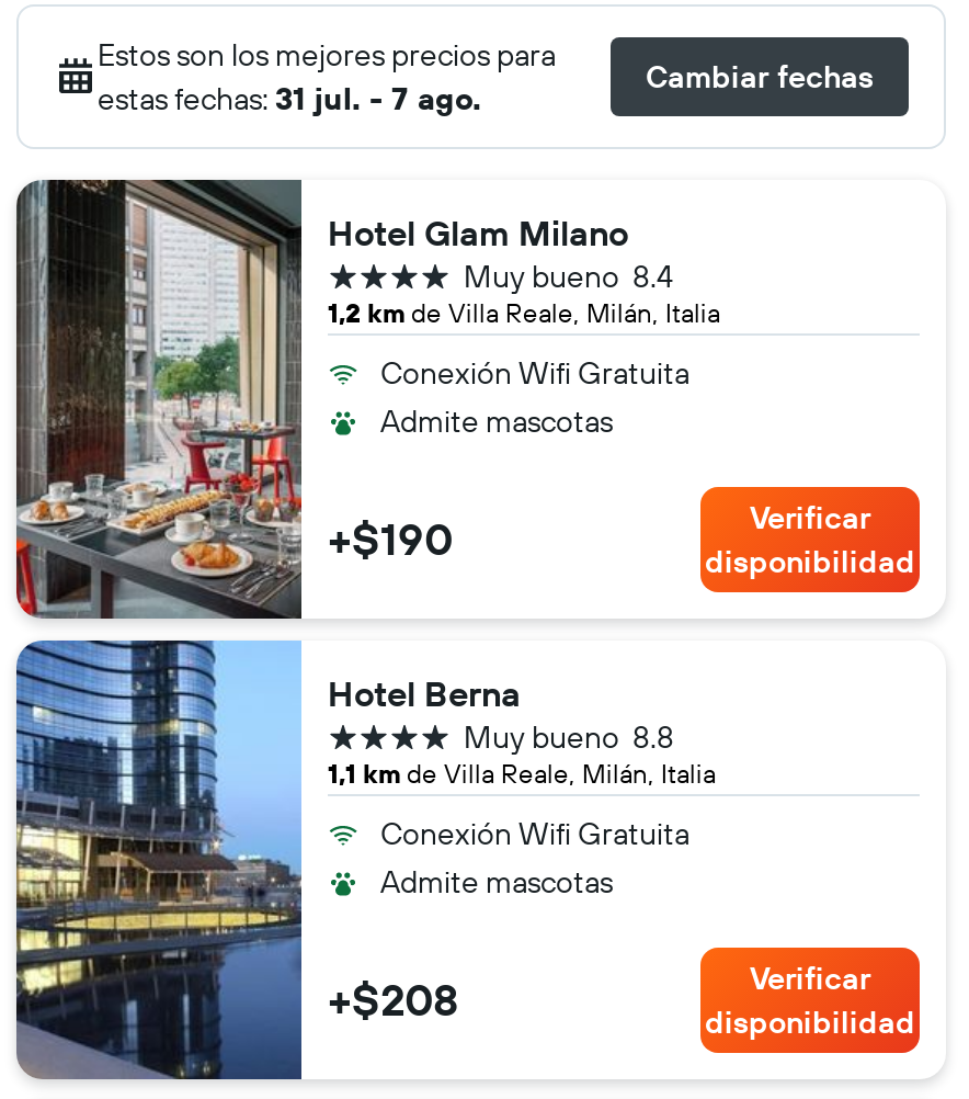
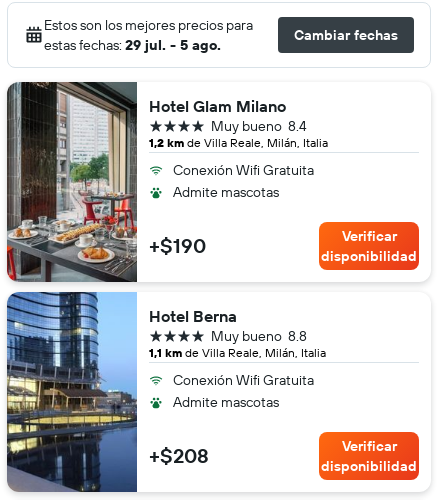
- estas fechas: 31 jul. - 7 ago.
+ estas fechas: 29 jul. - 5 ago.
